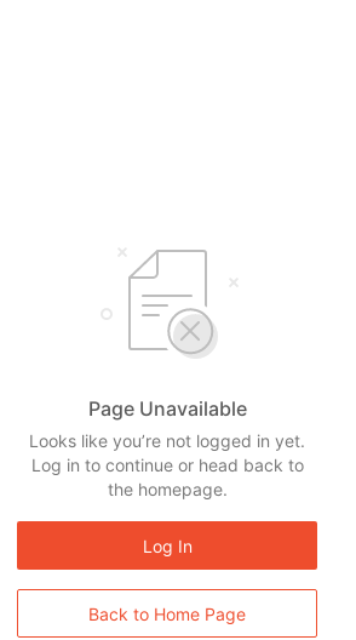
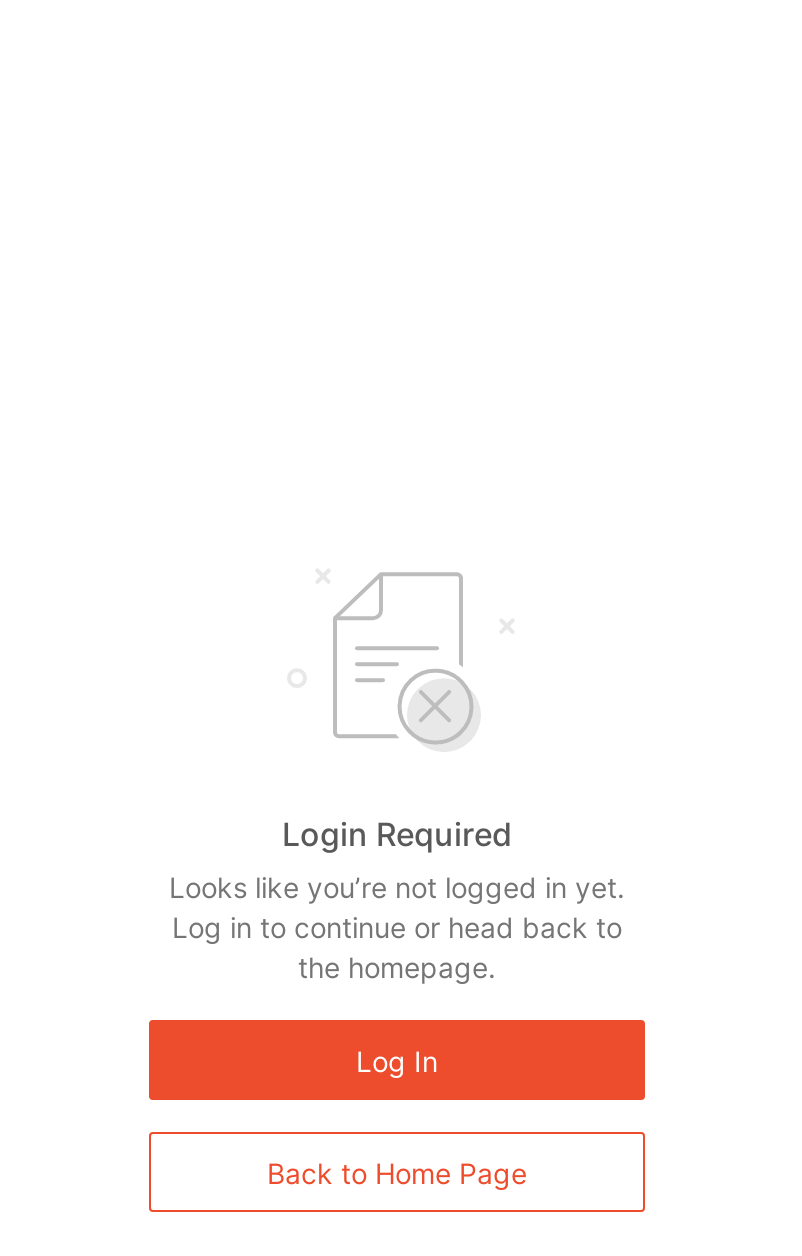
- Page Unavailable
+ Login Required
